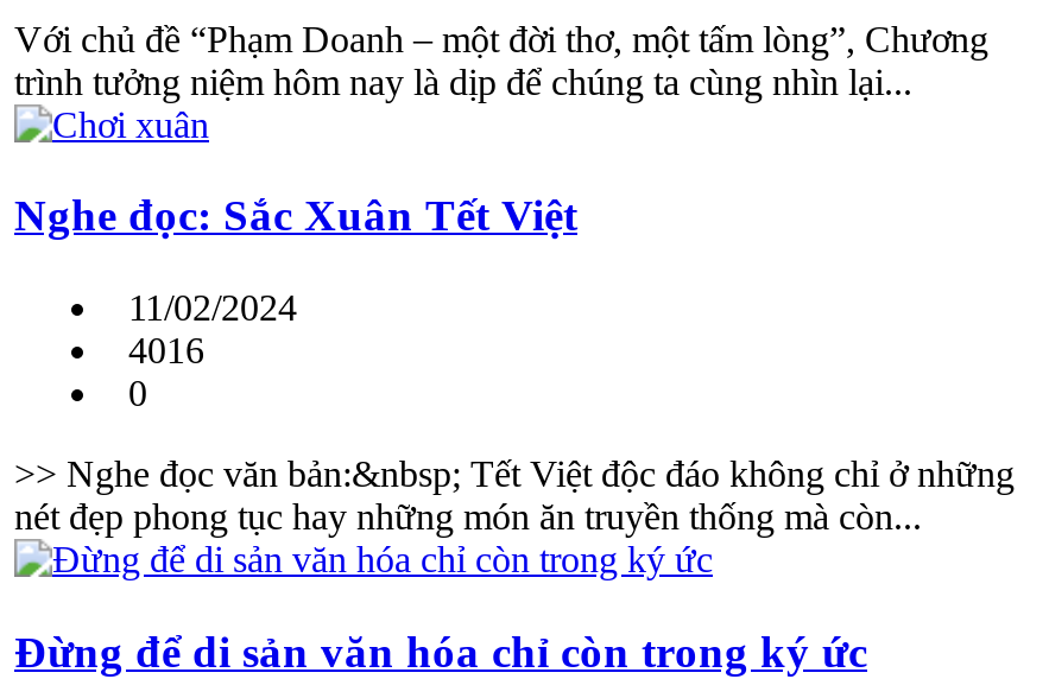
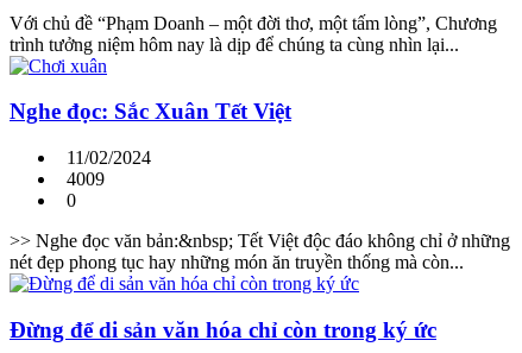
- 4016
+ 4009
